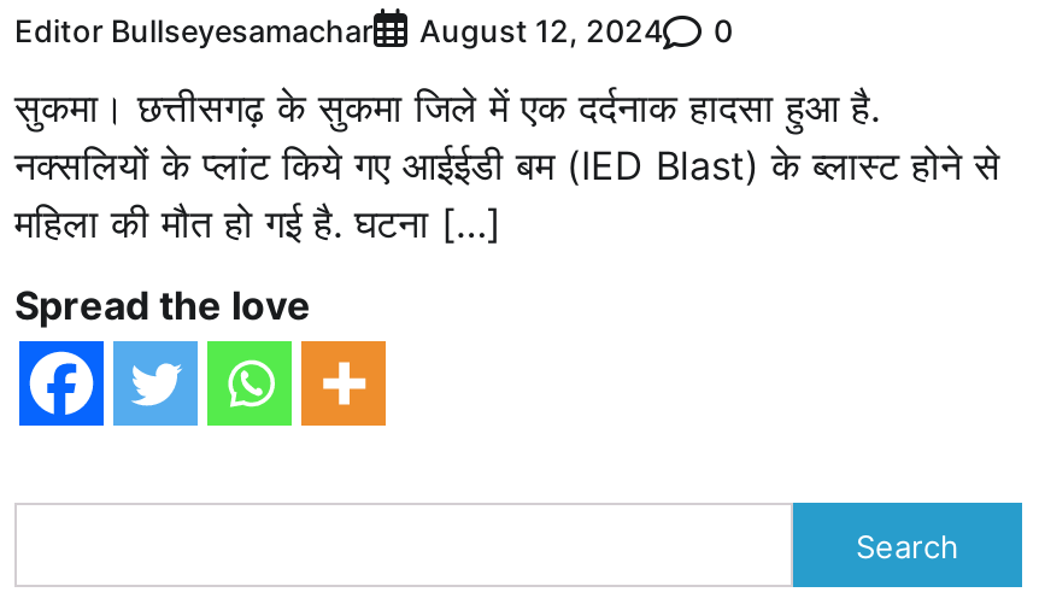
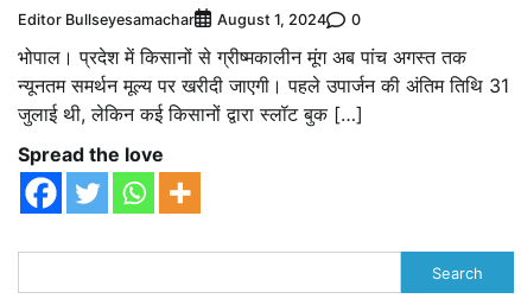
- Editor Bullseyesamachar August 12, 2024 0
+ Editor Bullseyesamachar August 1, 2024 0

- सुकमा। छत्तीसगढ़ के सुकमा जिले में एक दर्दनाक हादसा हुआ है.
- नक्सलियों के प्लांट किये गए आईईडी बम (IED Blast) के ब्लास्ट होने से
- महिला की मौत हो गई है. घटना […]
+ भोपाल। प्रदेश में किसानों से ग्रीष्मकालीन मूंग अब पांच अगस्त तक
+ न्यूनतम समर्थन मूल्य पर खरीदी जाएगी। पहले उपार्जन की अंतिम तिथि 31
+ जुलाई थी, लेकिन कई किसानों द्वारा स्लॉट बुक […]
